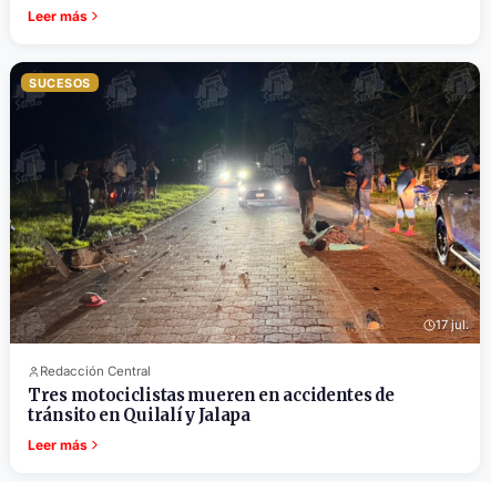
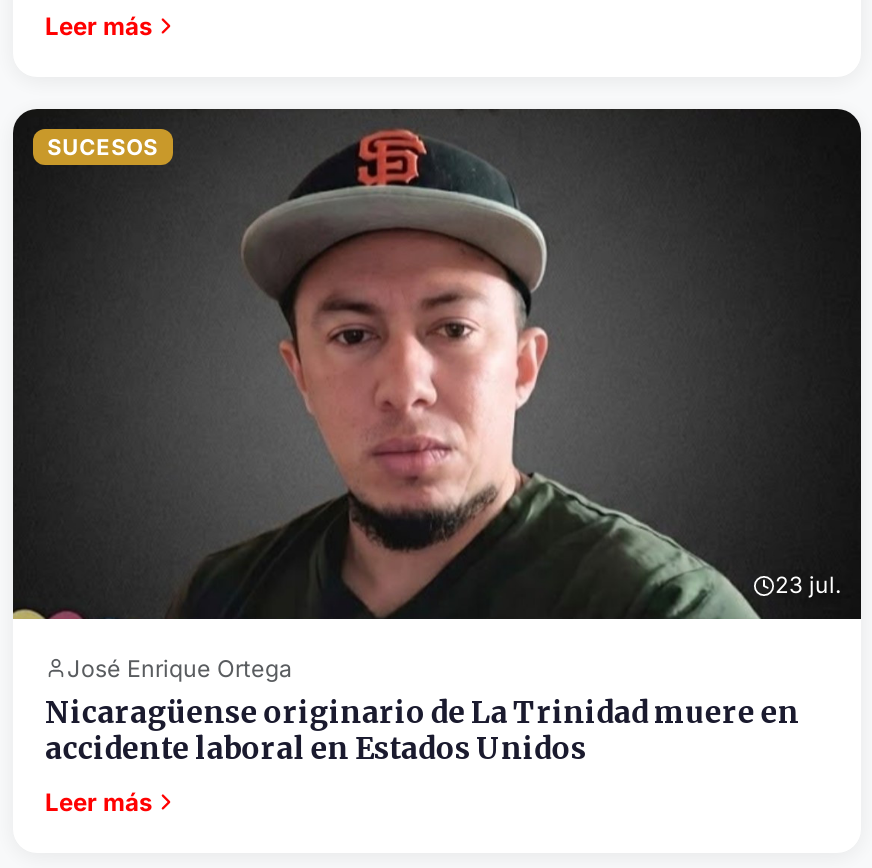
- [image]
- 17 jul.
+ [image]
+ 23 jul.

- Redacción Central
- Tres motociclistas mueren en accidentes de
- tránsito en Quilalí y Jalapa
+ José Enrique Ortega
+ Nicaragüense originario de La Trinidad muere en
+ accidente laboral en Estados Unidos
